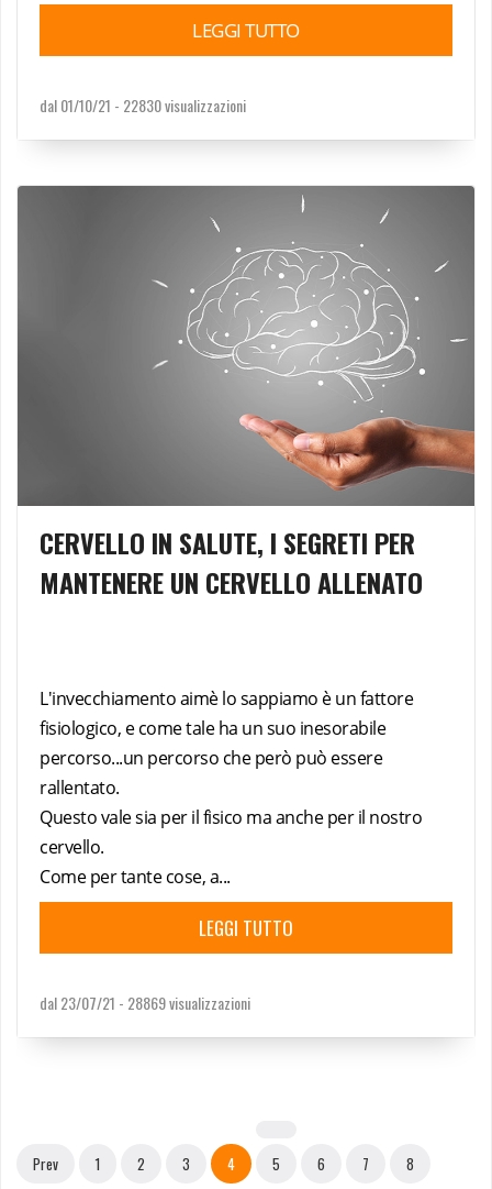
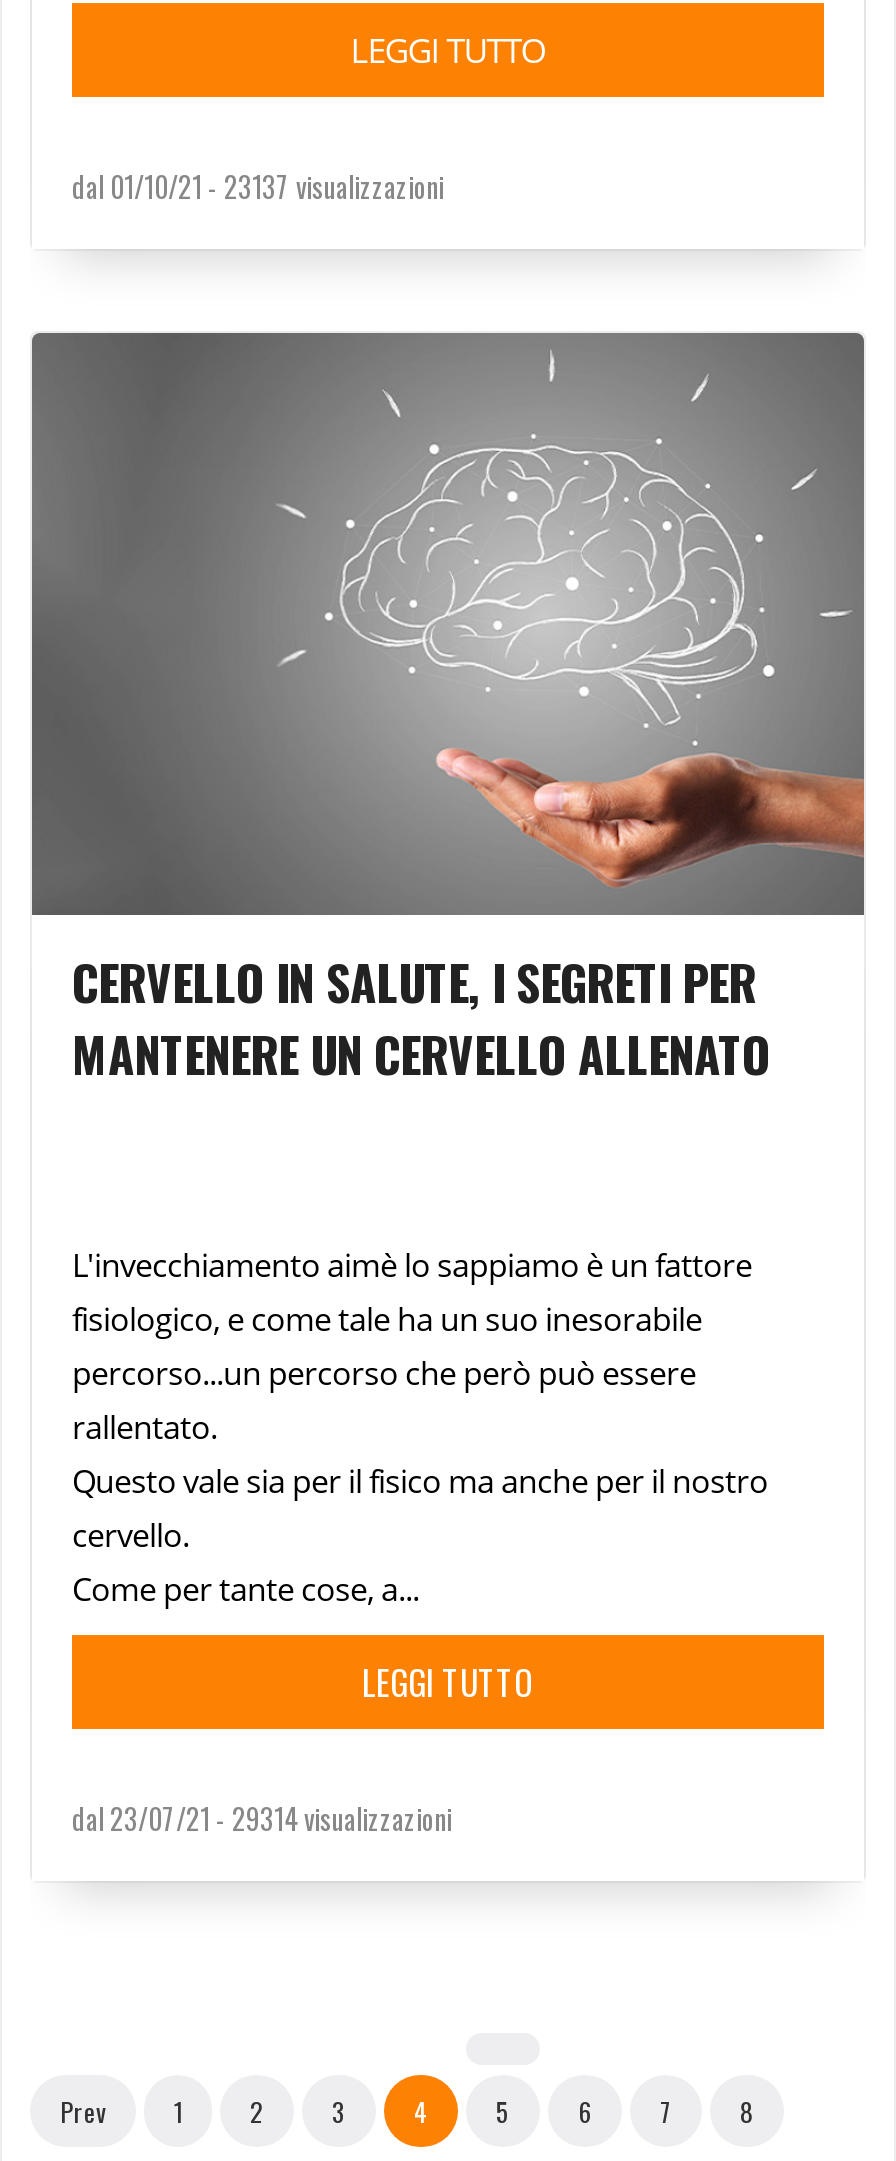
- dal 01/10/21 - 22830 visualizzazioni
+ dal 01/10/21 - 23137 visualizzazioni

- dal 23/07/21 - 28869 visualizzazioni
+ dal 23/07/21 - 29314 visualizzazioni
